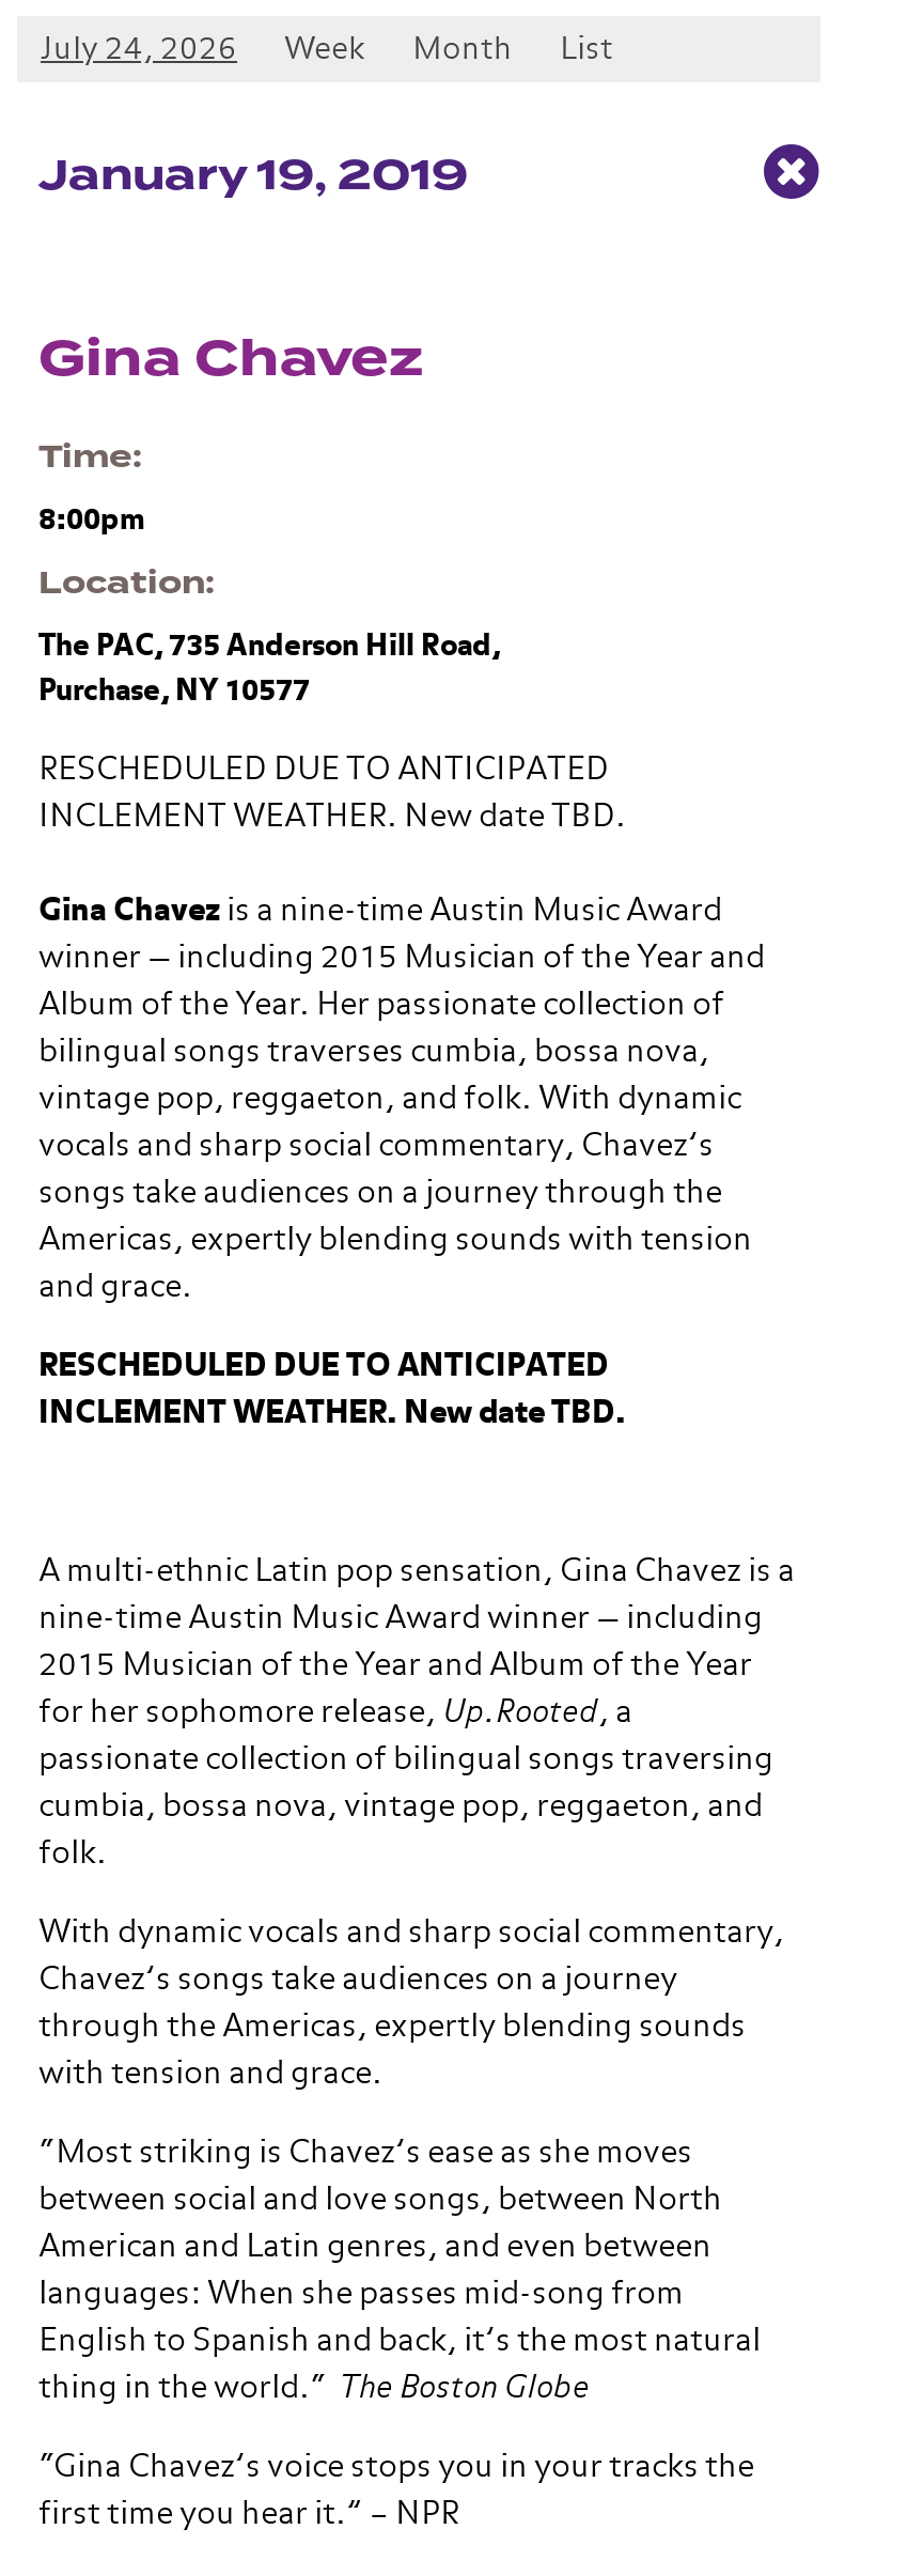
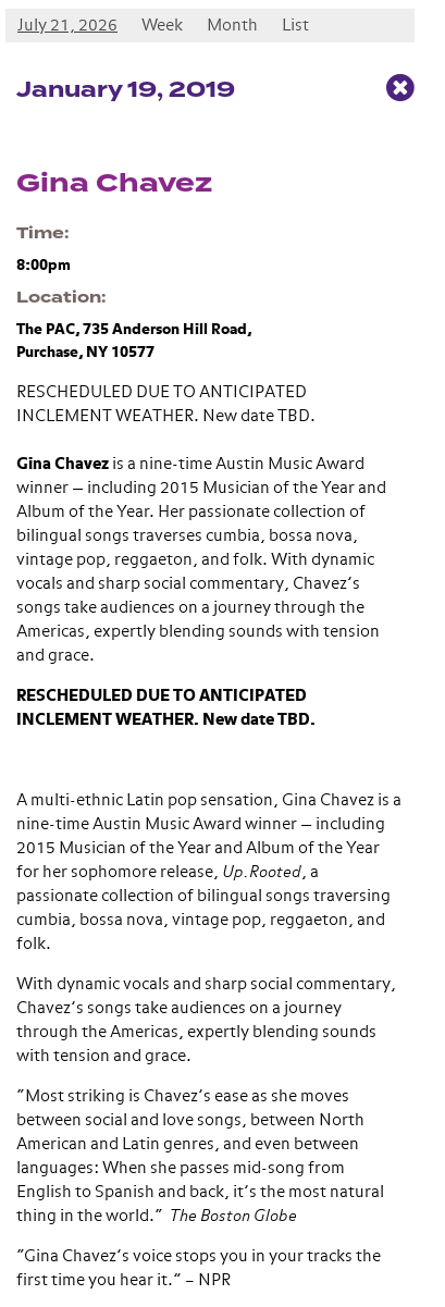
- July 24, 2026 Week Month List
+ July 21, 2026 Week Month List
